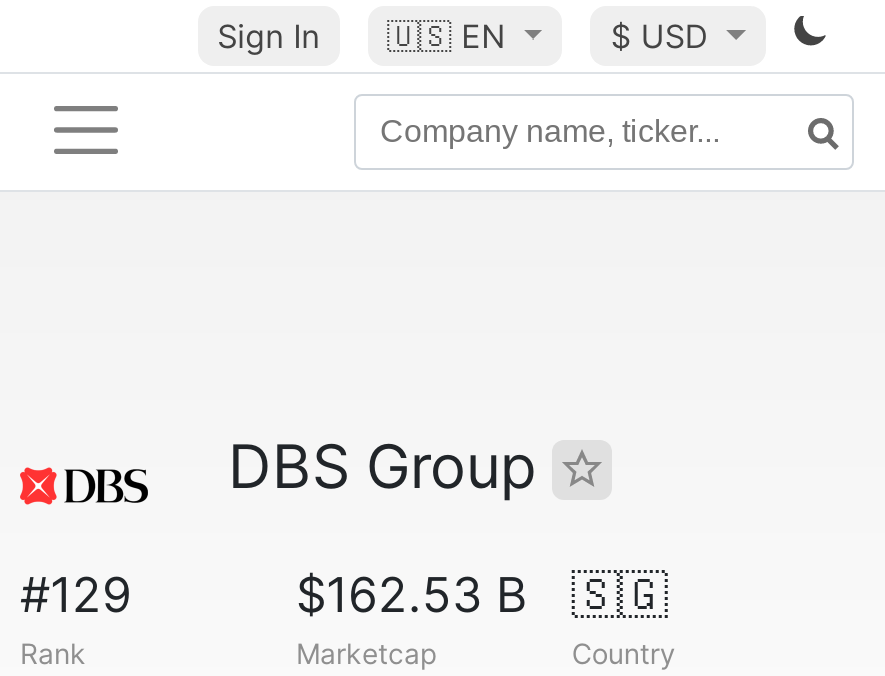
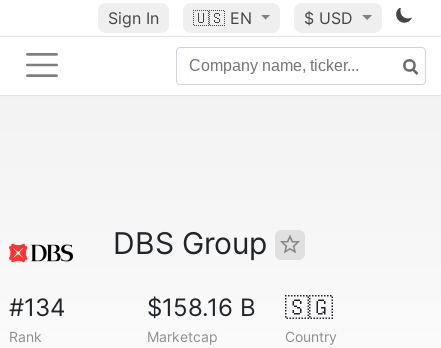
- #129
+ #134

- $162.53 B
+ $158.16 B
